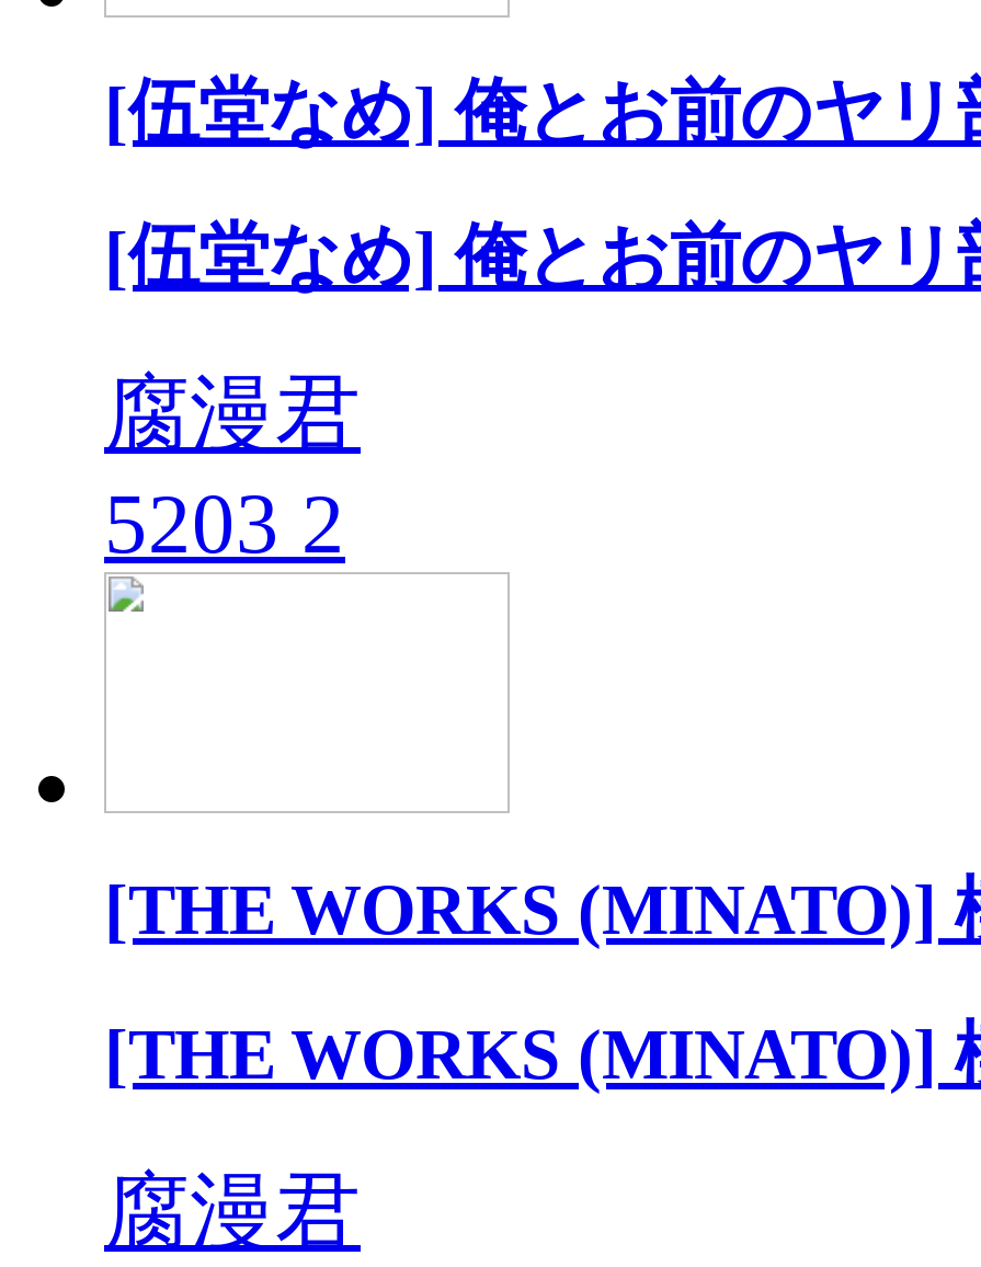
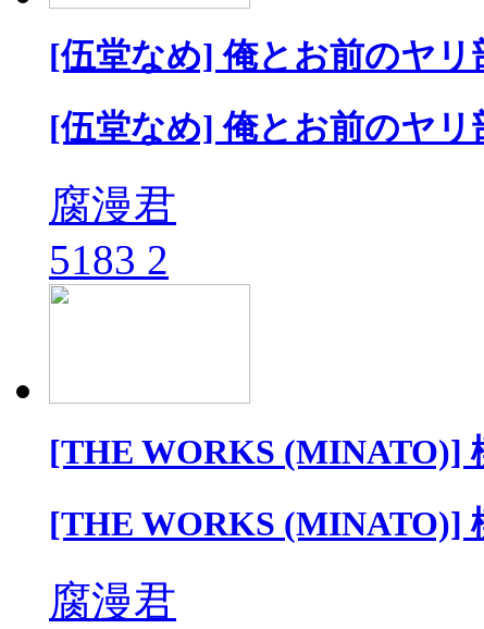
- 5203 2
+ 5183 2
